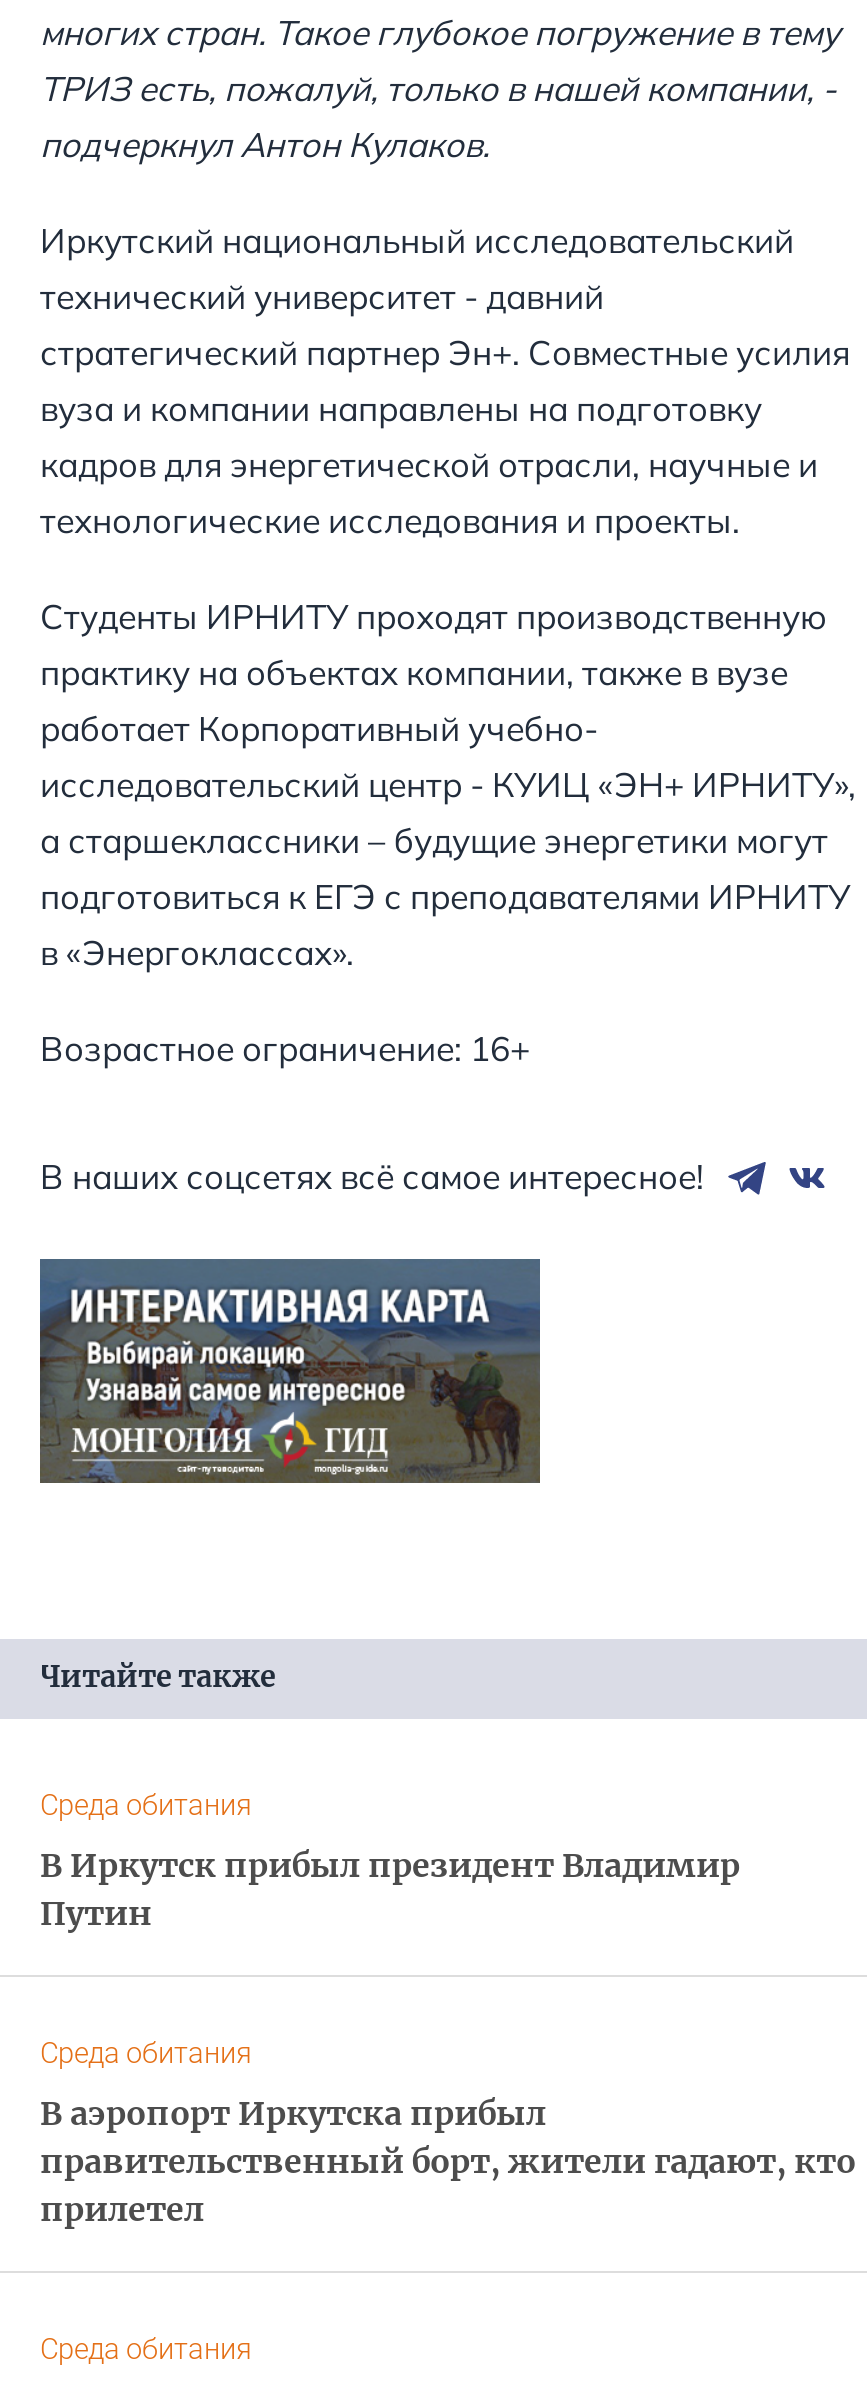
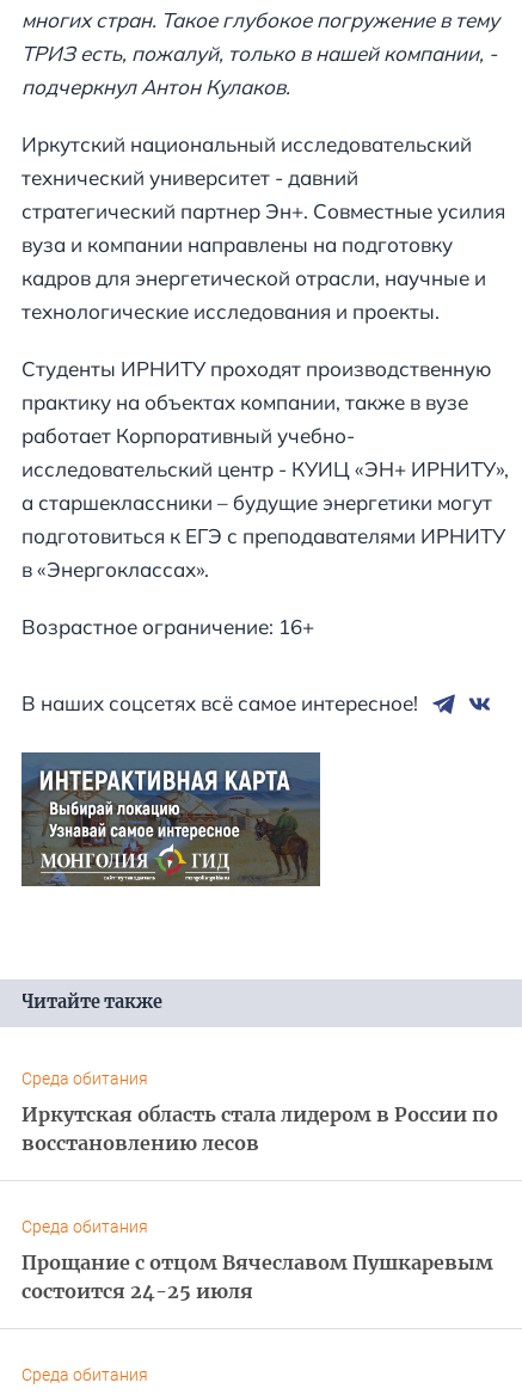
- В Иркутск прибыл президент Владимир
- Путин
+ Иркутская область стала лидером в России по
+ восстановлению лесов

- В аэропорт Иркутска прибыл
- правительственный борт, жители гадают, кто
- прилетел
+ Прощание с отцом Вячеславом Пушкаревым
+ состоится 24-25 июля
